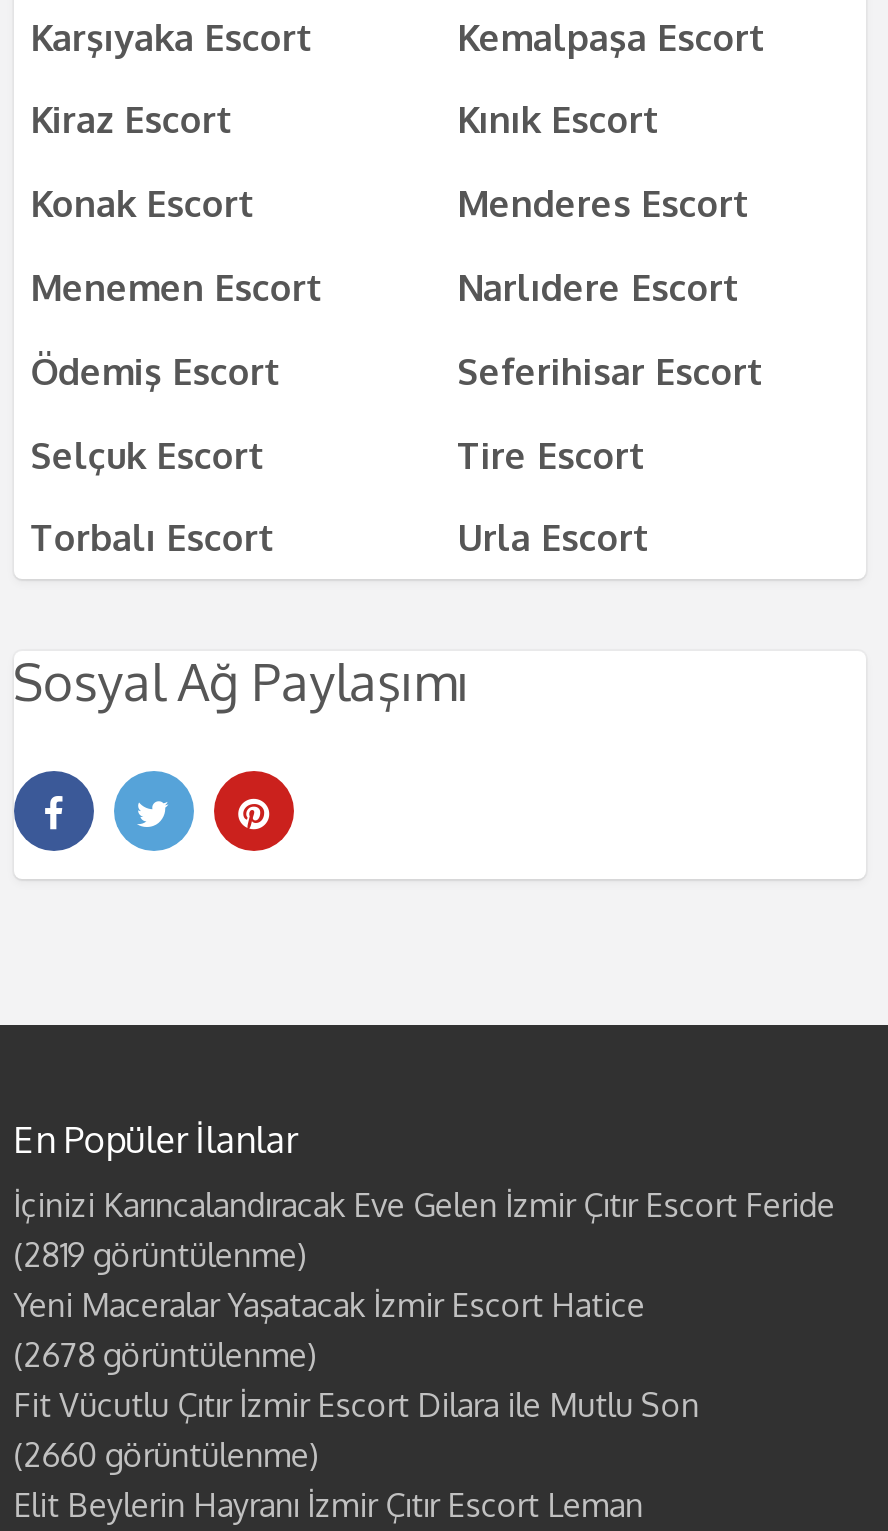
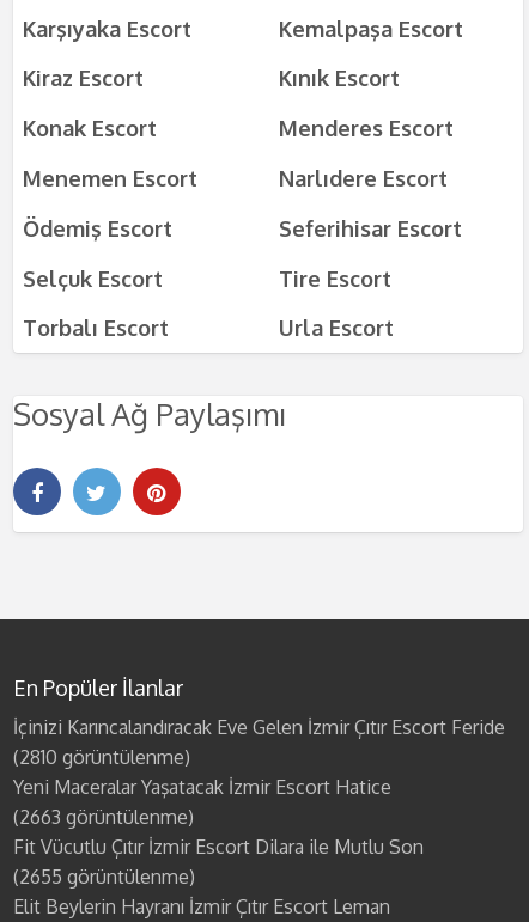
- (2819 görüntülenme)
+ (2810 görüntülenme)

- (2678 görüntülenme)
+ (2663 görüntülenme)

- (2660 görüntülenme)
+ (2655 görüntülenme)
